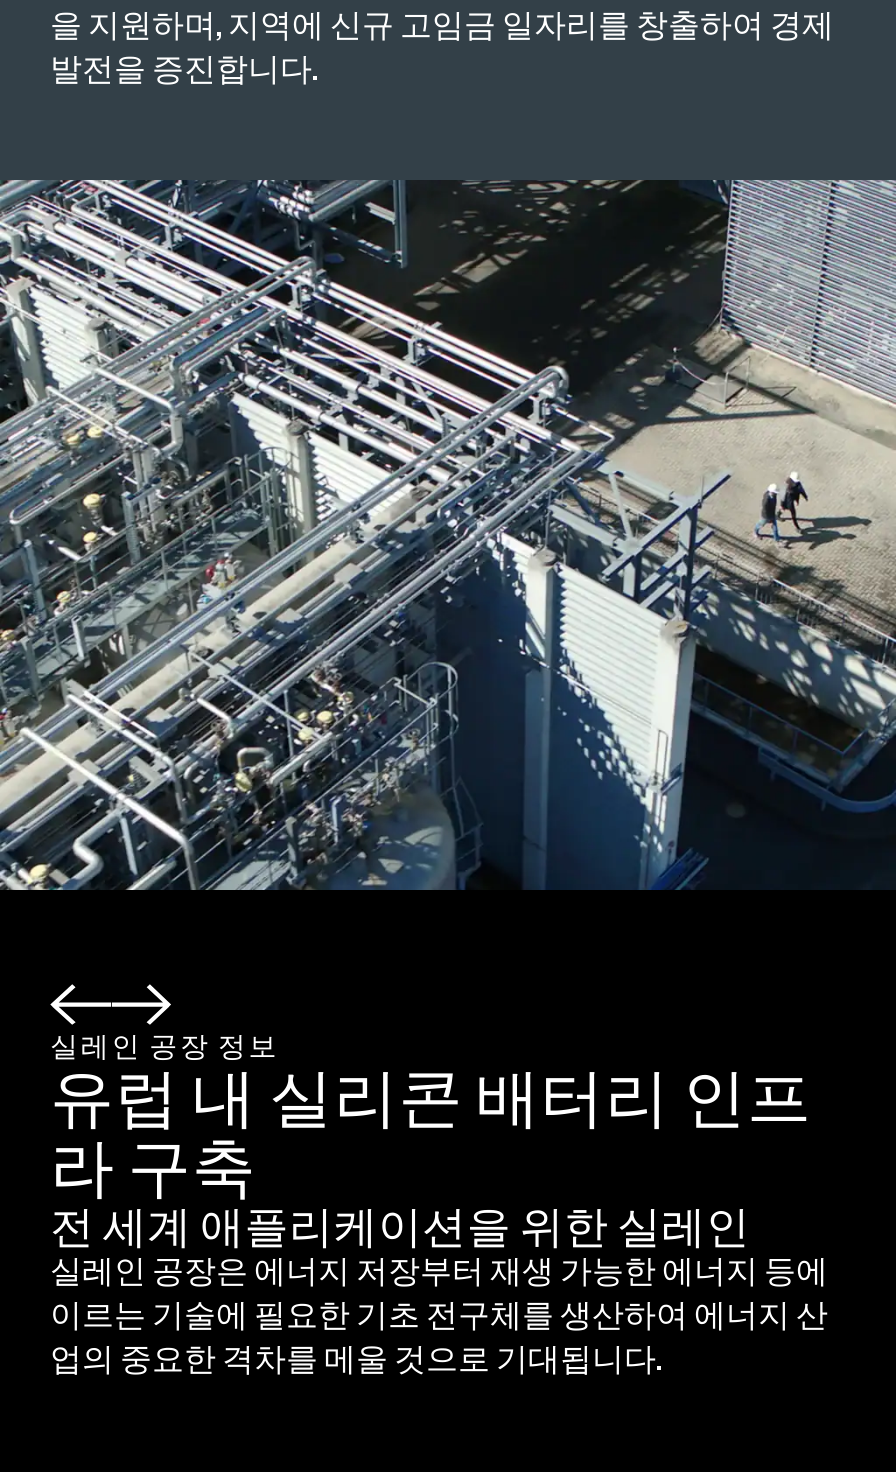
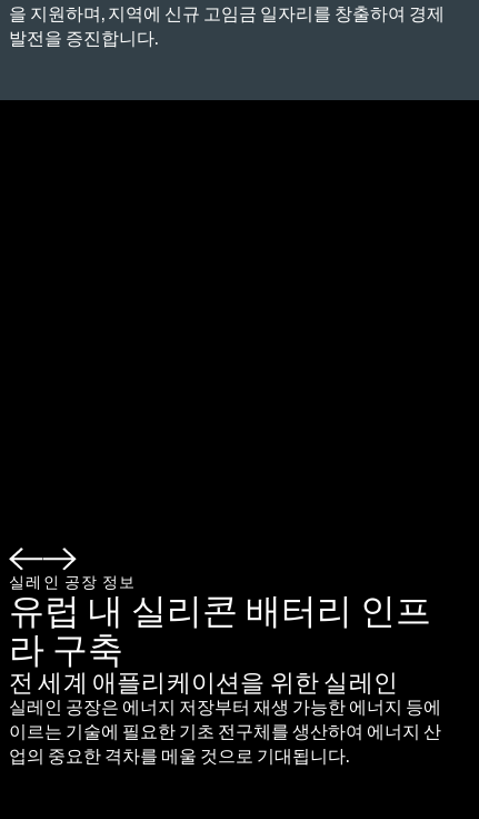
- [image]
